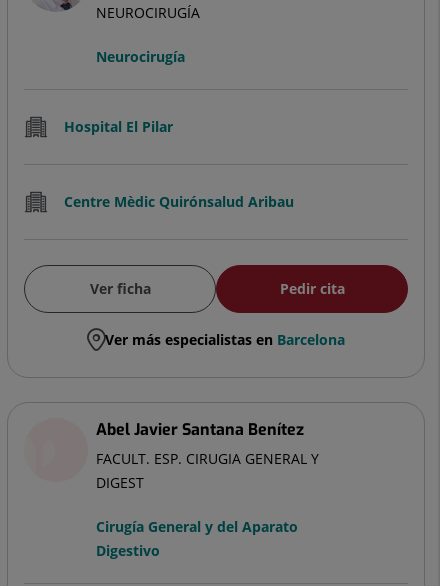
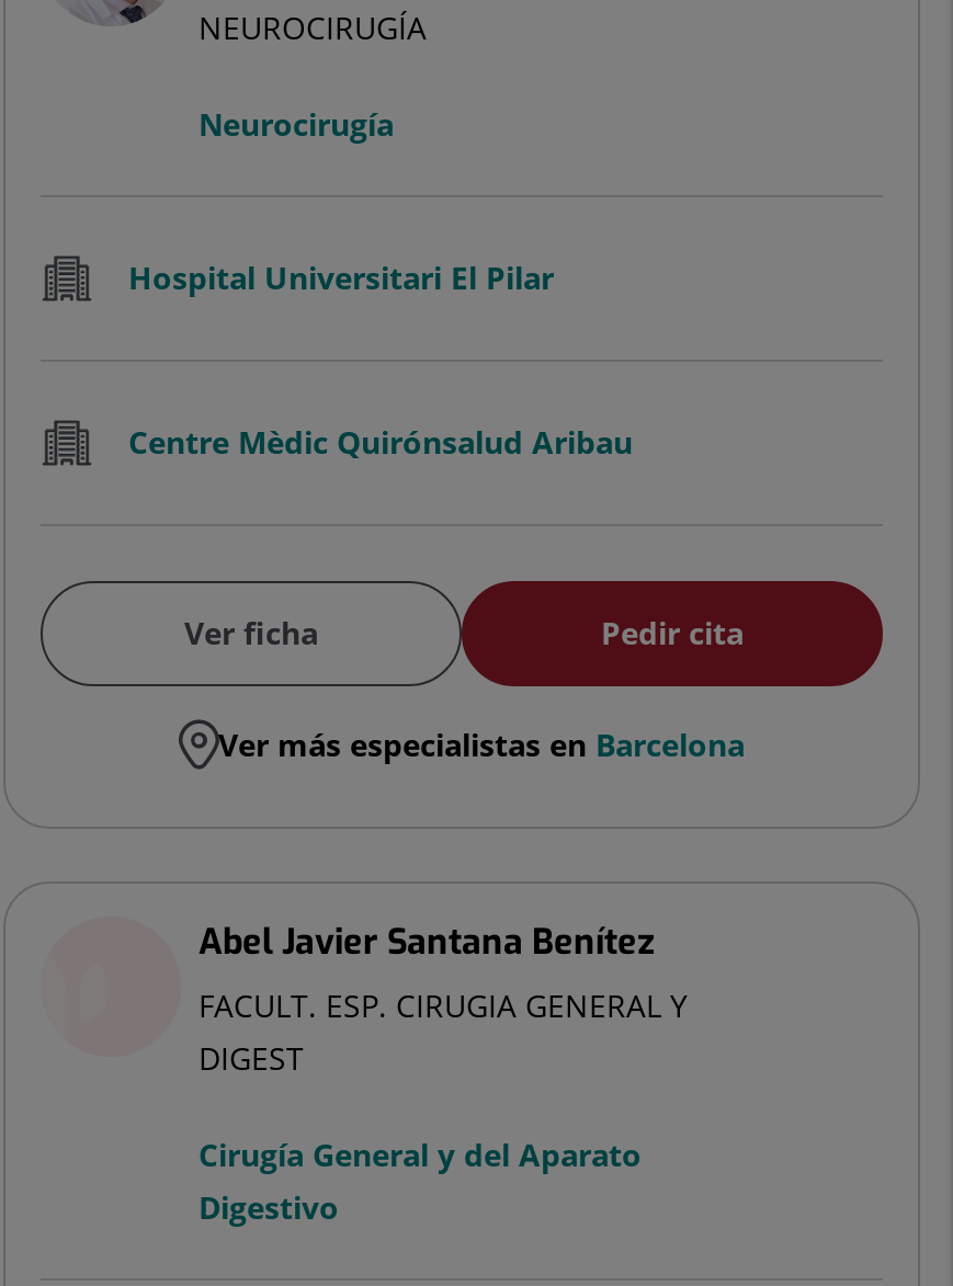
- Hospital El Pilar
+ Hospital Universitari El Pilar
